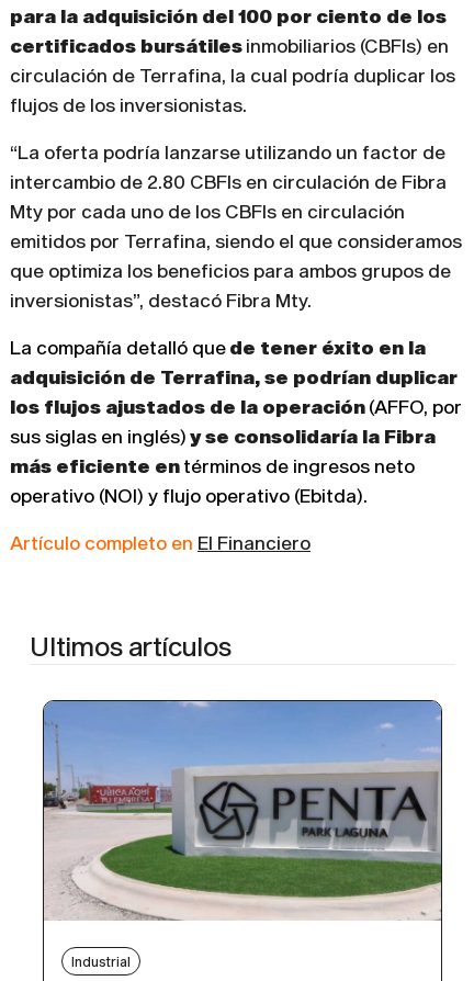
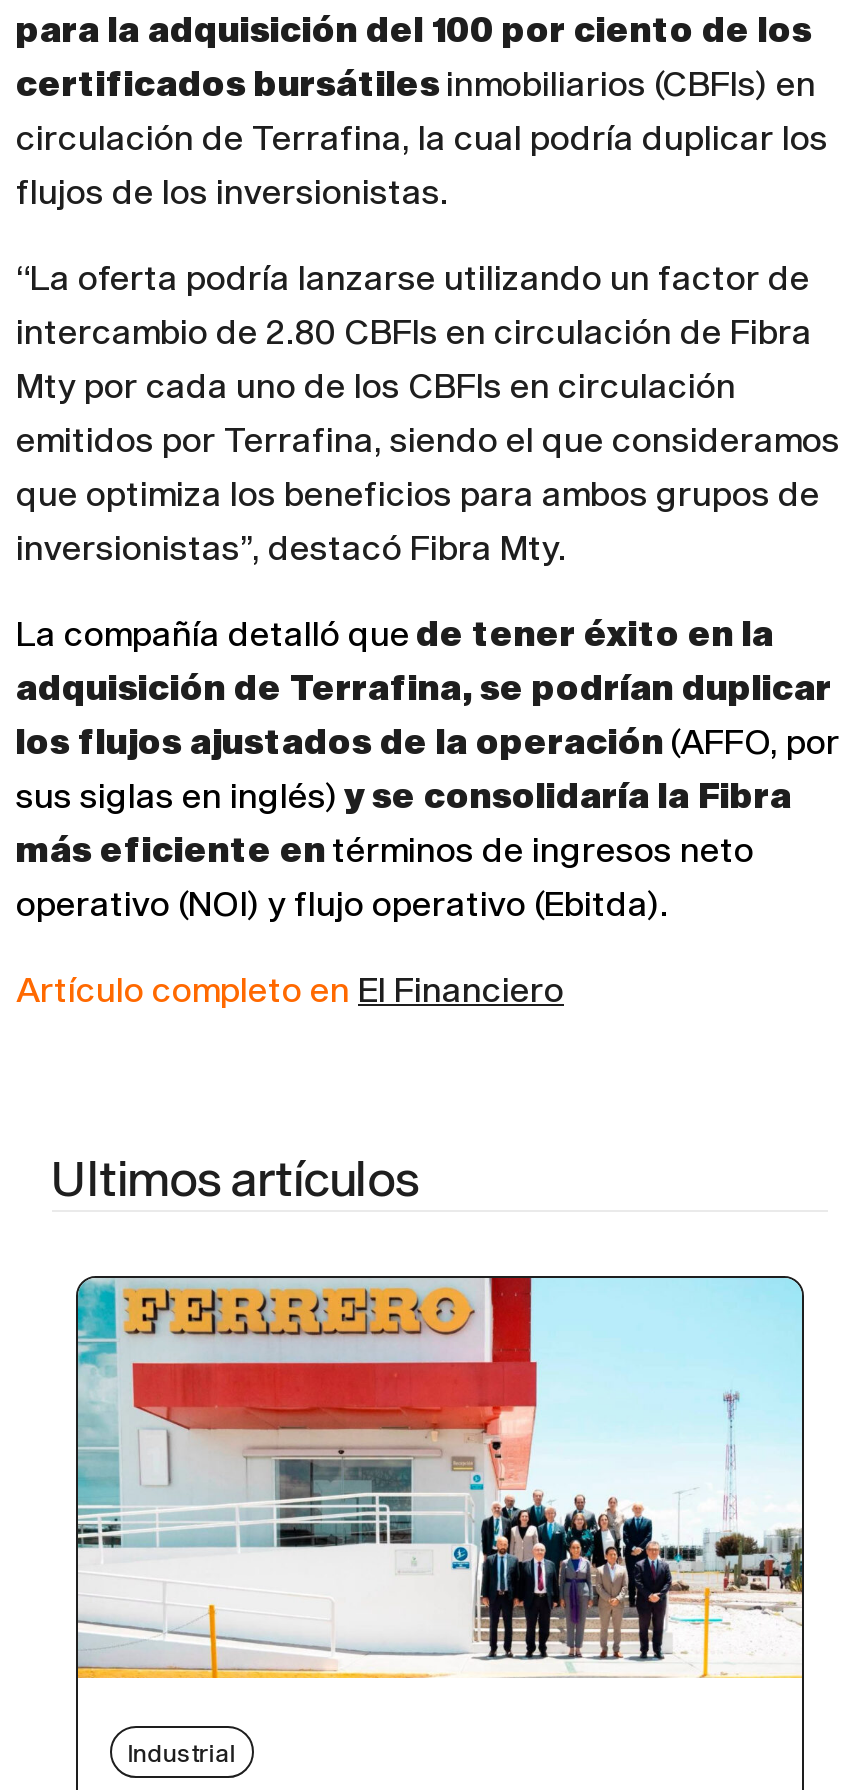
- [image]
+ [image]
